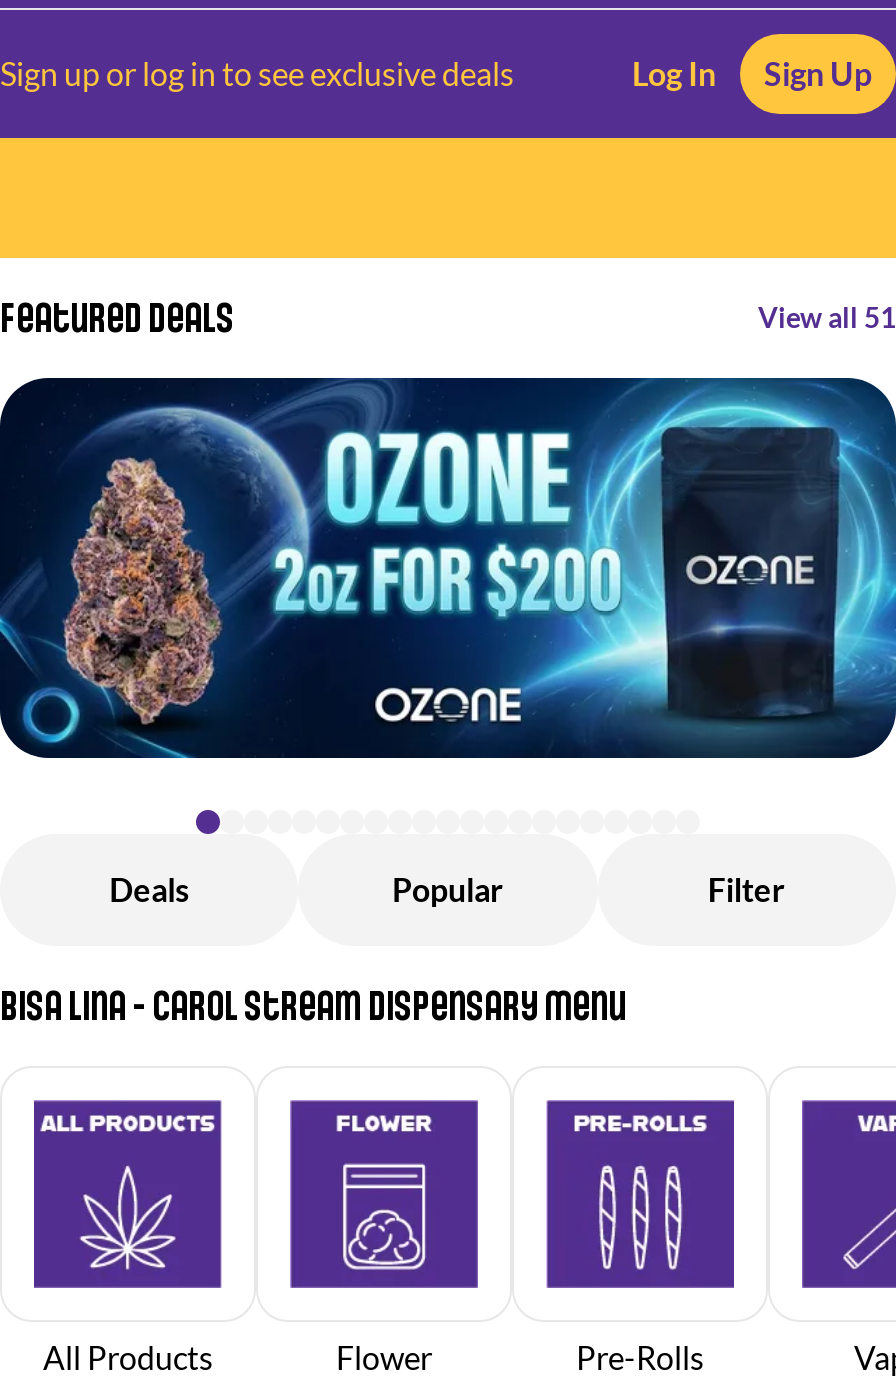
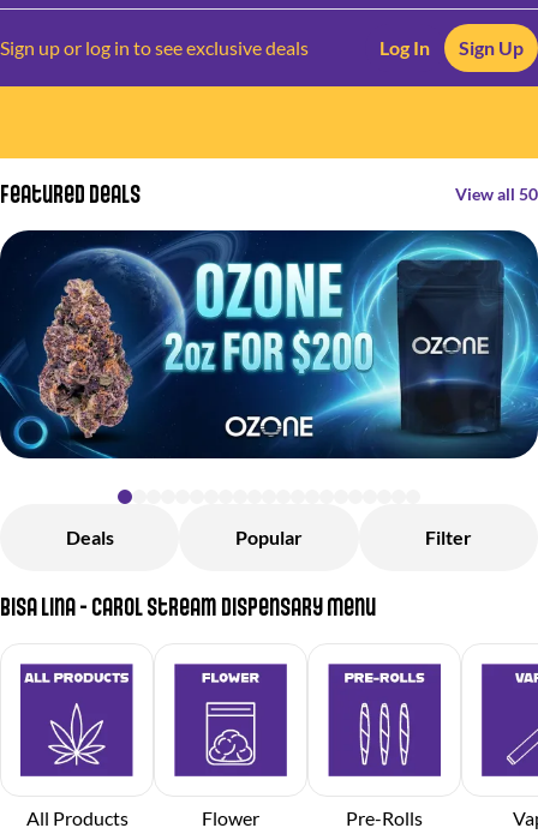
- View all 51
+ View all 50
